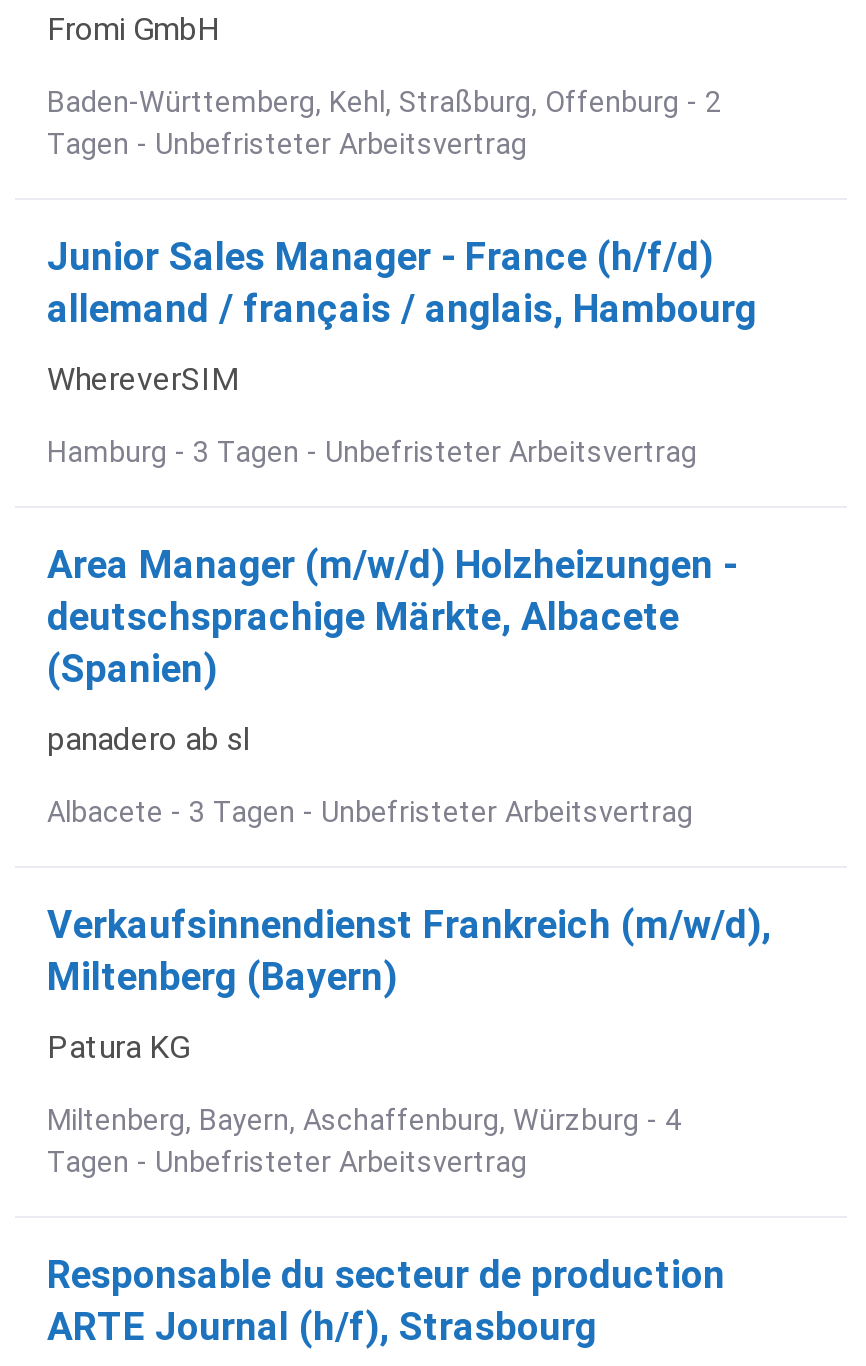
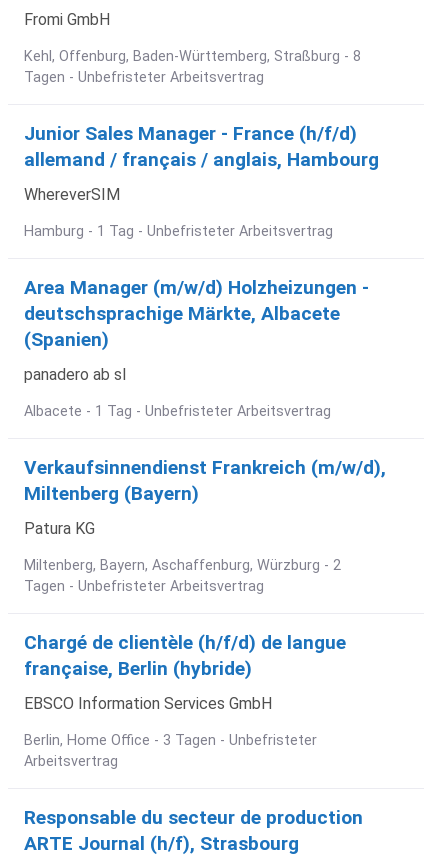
- Baden-Württemberg, Kehl, Straßburg, Offenburg - 2
+ Kehl, Offenburg, Baden-Württemberg, Straßburg - 8

- Hamburg - 3 Tagen - Unbefristeter Arbeitsvertrag
+ Hamburg - 1 Tag - Unbefristeter Arbeitsvertrag

- Albacete - 3 Tagen - Unbefristeter Arbeitsvertrag
+ Albacete - 1 Tag - Unbefristeter Arbeitsvertrag

- Miltenberg, Bayern, Aschaffenburg, Würzburg - 4
+ Miltenberg, Bayern, Aschaffenburg, Würzburg - 2

+ Chargé de clientèle (h/f/d) de langue
+ française, Berlin (hybride)
+ EBSCO Information Services GmbH
+ Berlin, Home Office - 3 Tagen - Unbefristeter
+ Arbeitsvertrag
